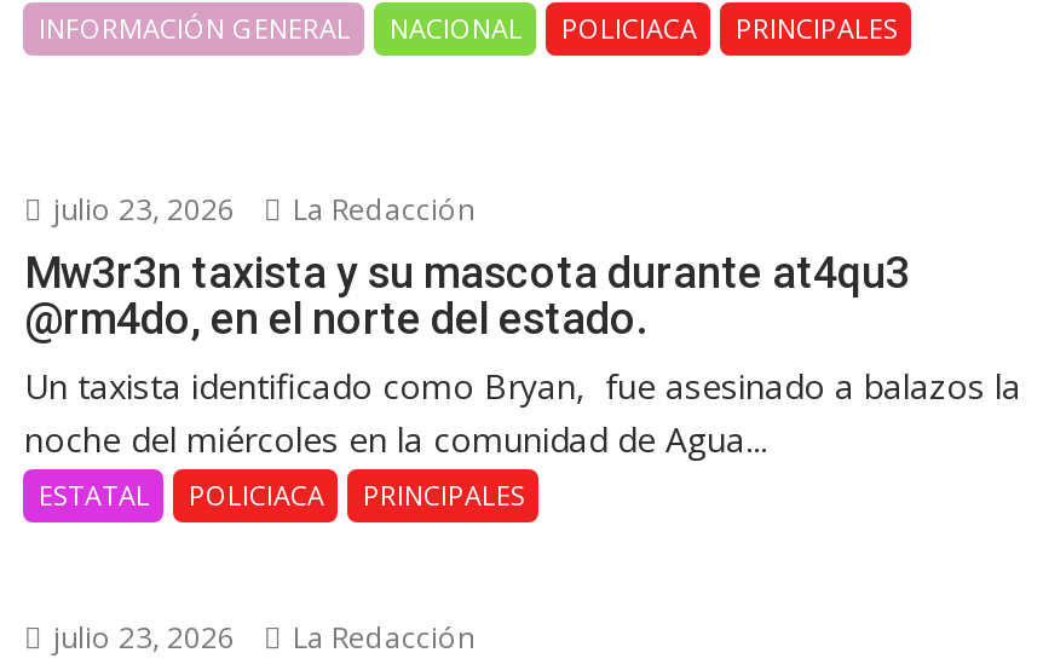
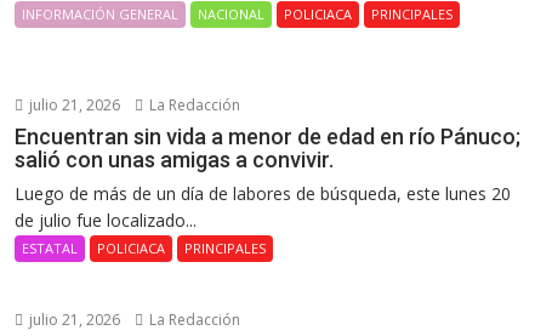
- julio 23, 2026 La Redacción
+ julio 21, 2026 La Redacción

- Mw3r3n taxista y su mascota durante at4qu3
- @rm4do, en el norte del estado.
- Un taxista identificado como Bryan, fue asesinado a balazos la
- noche del miércoles en la comunidad de Agua...
+ Encuentran sin vida a menor de edad en río Pánuco;
+ salió con unas amigas a convivir.
+ Luego de más de un día de labores de búsqueda, este lunes 20
+ de julio fue localizado...

- julio 23, 2026 La Redacción
+ julio 21, 2026 La Redacción
